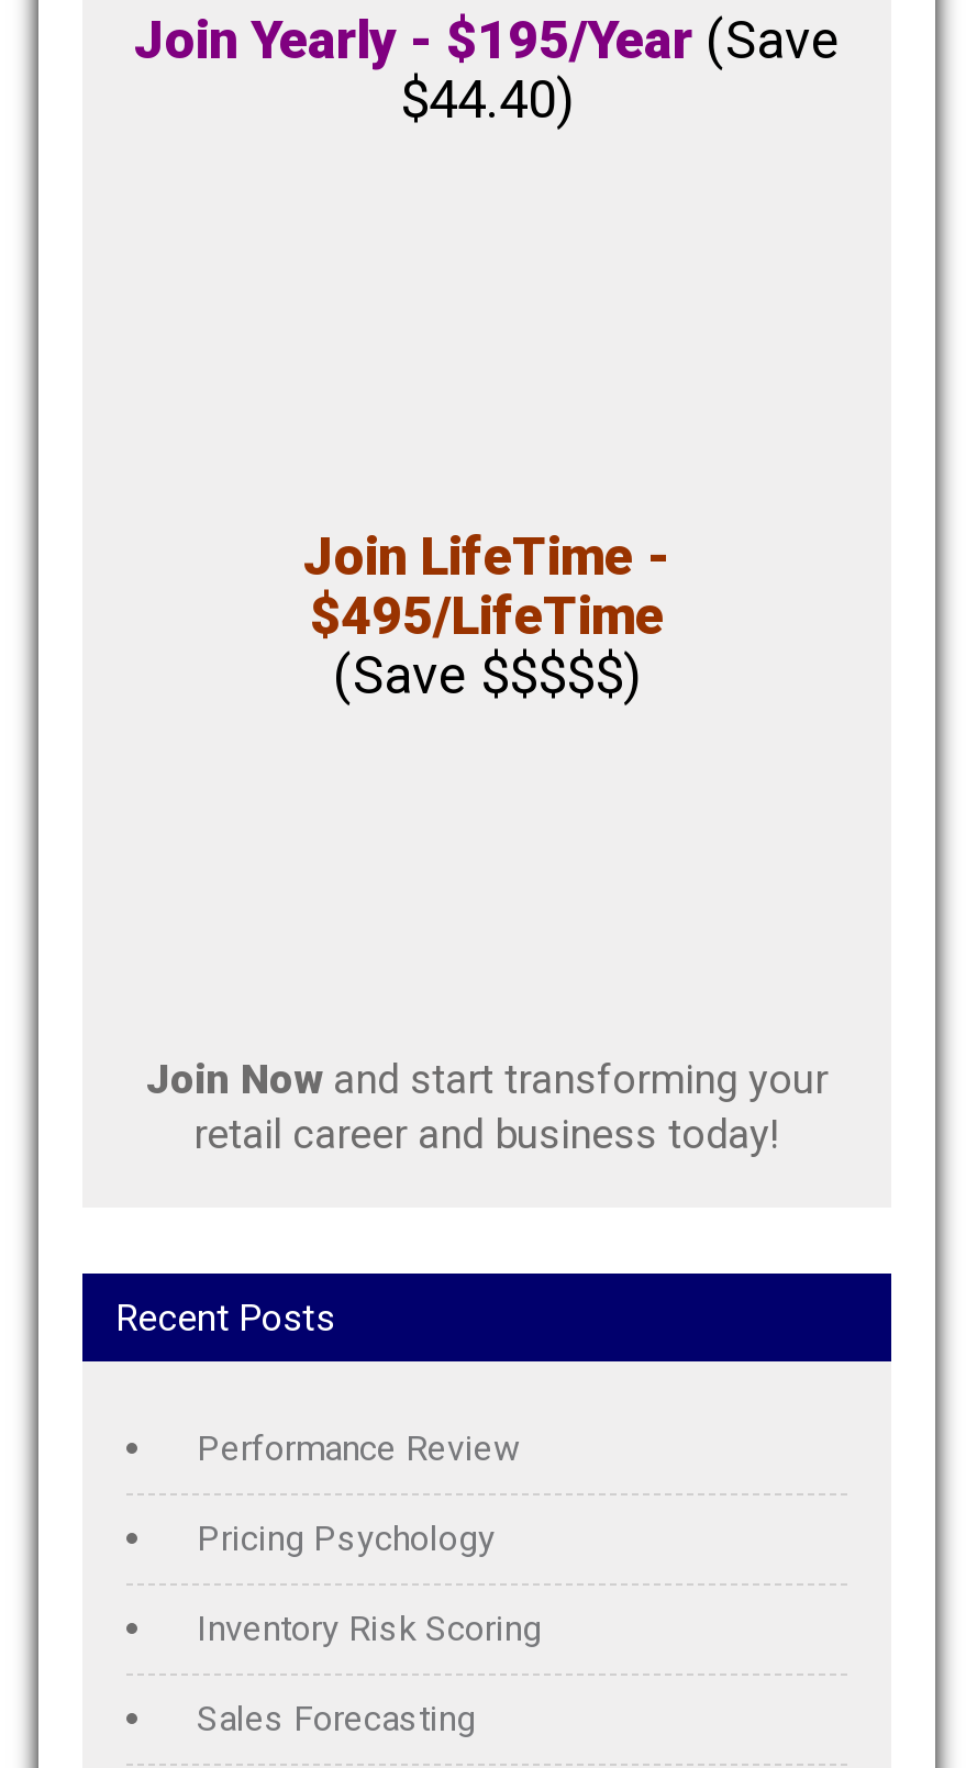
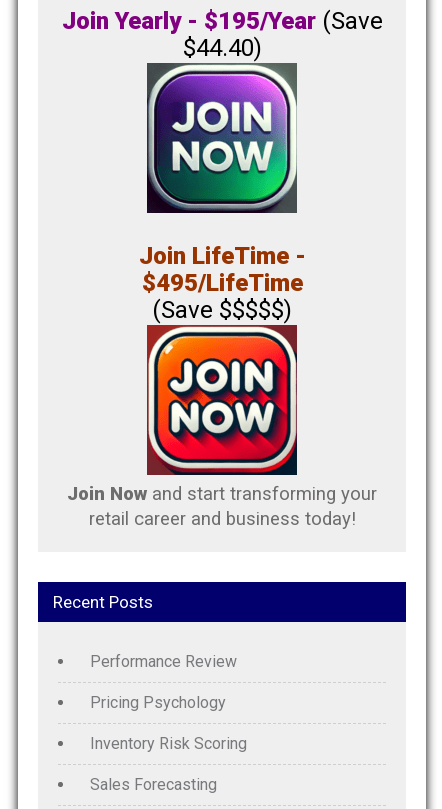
+ [image]

+ [image]
